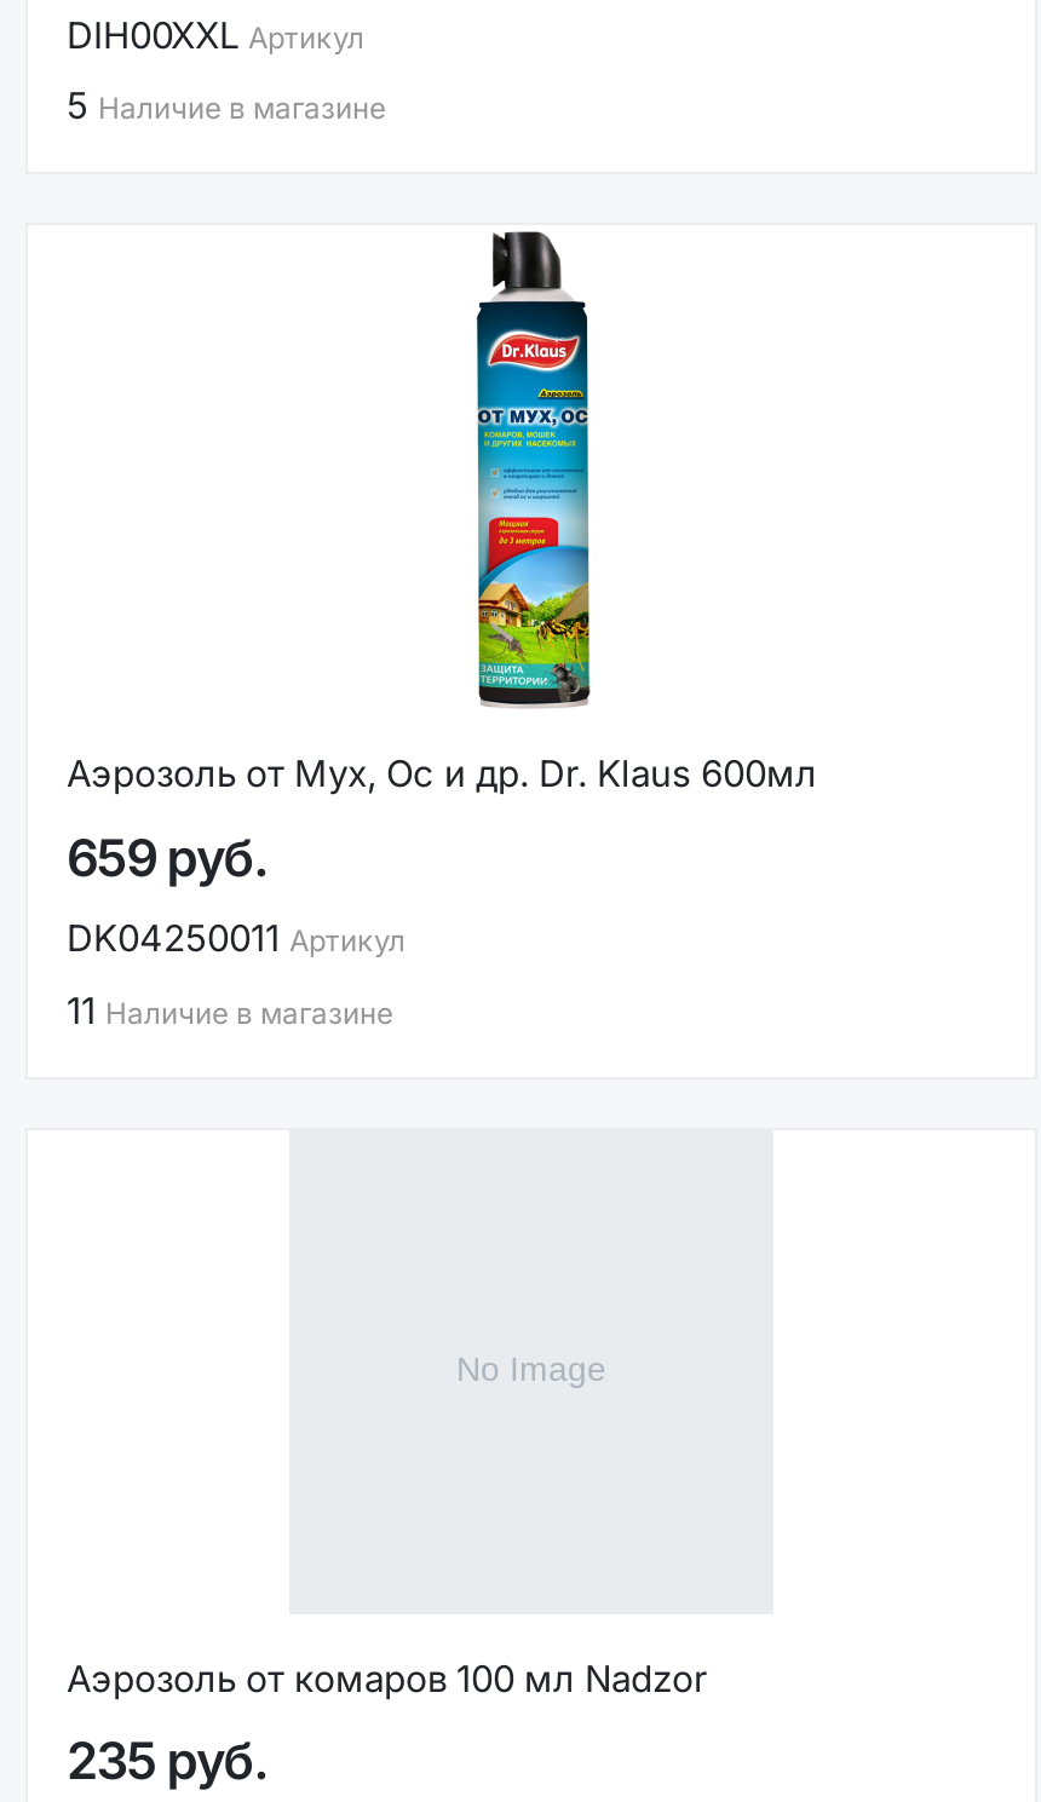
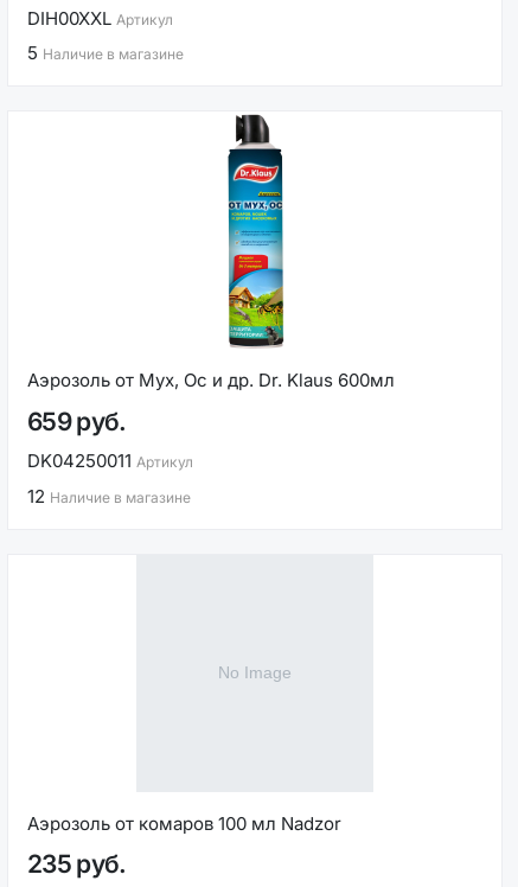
- 11 Наличие в магазине
+ 12 Наличие в магазине
